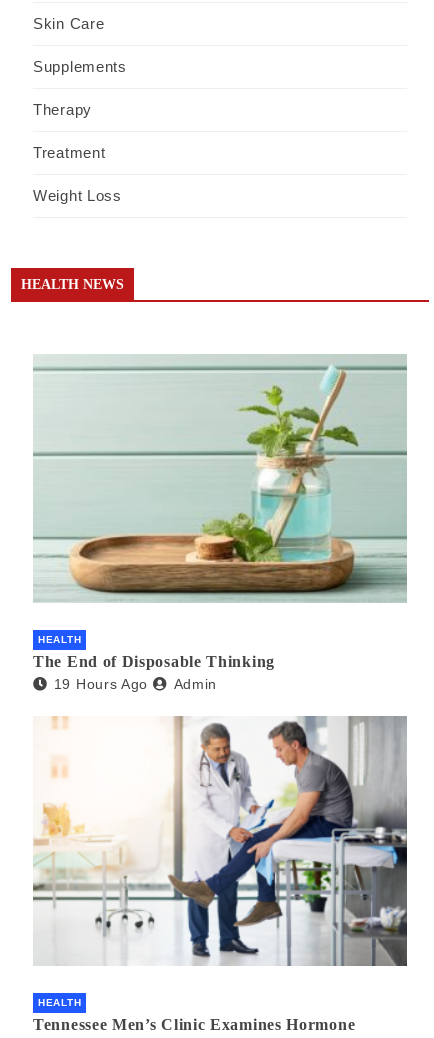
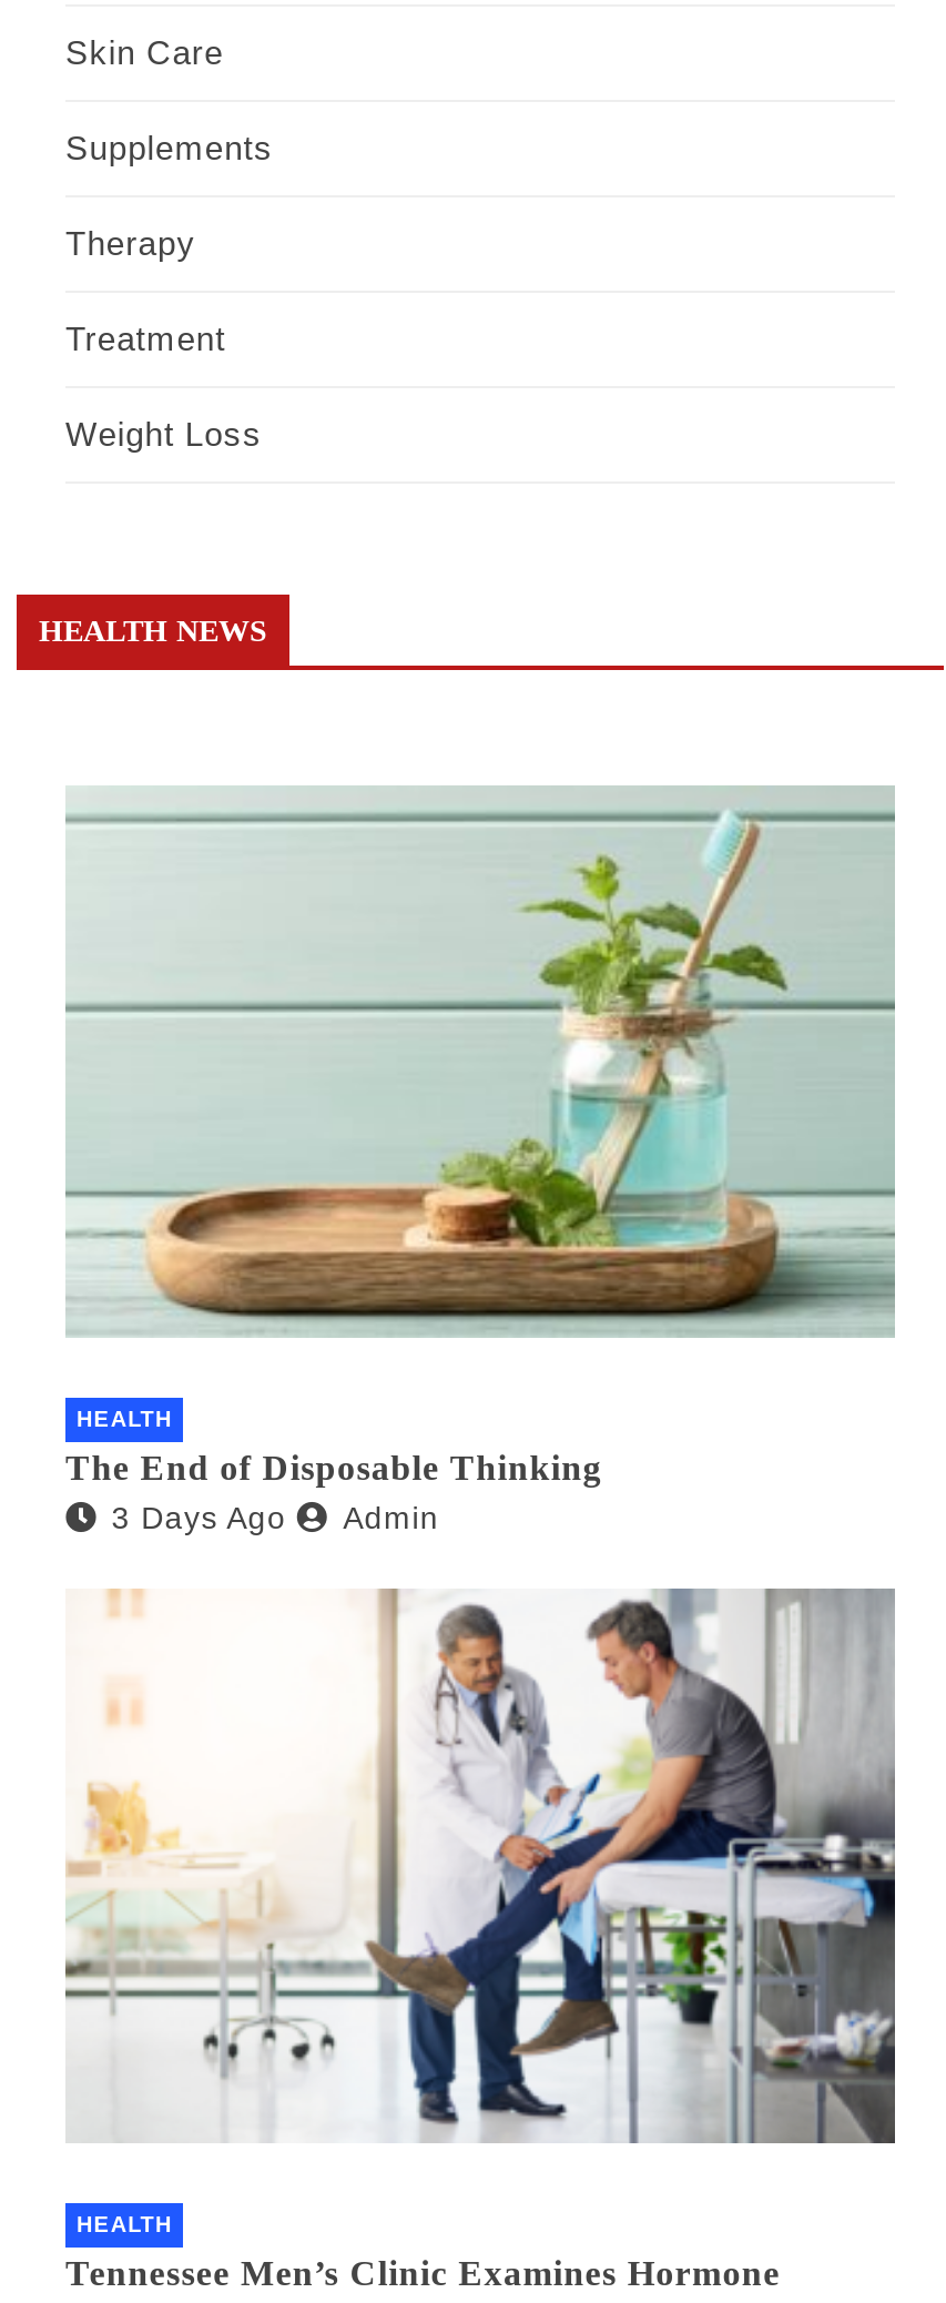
- 19 Hours Ago Admin
+ 3 Days Ago Admin
